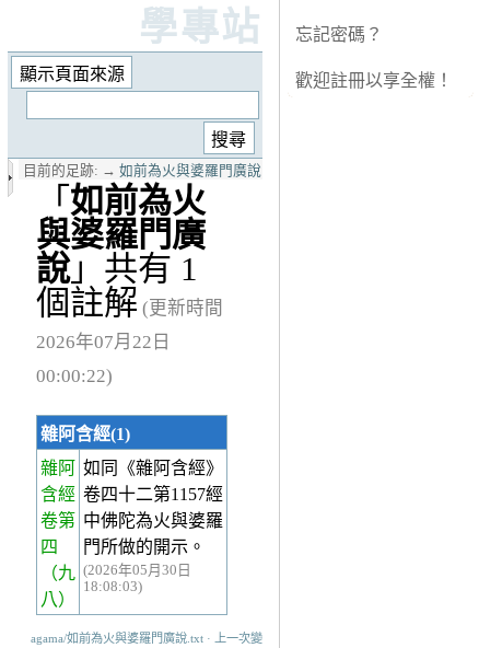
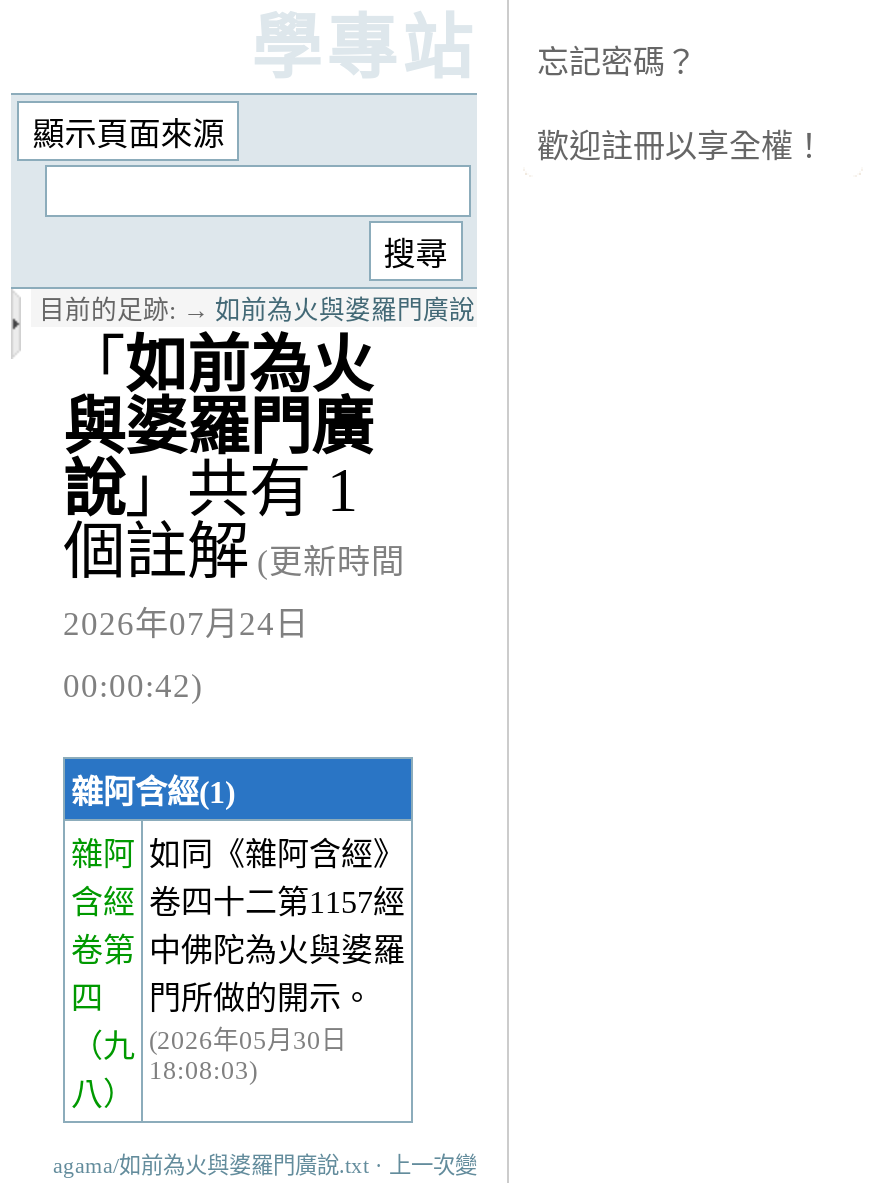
- 2026年07月22日
+ 2026年07月24日

- 00:00:22)
+ 00:00:42)
